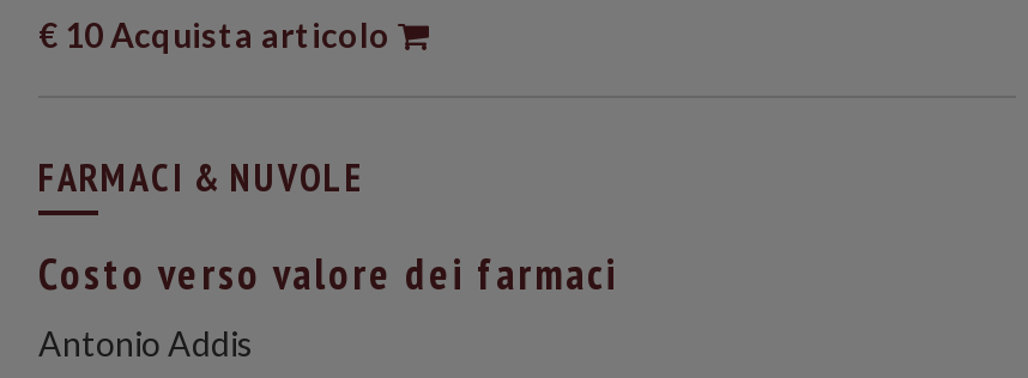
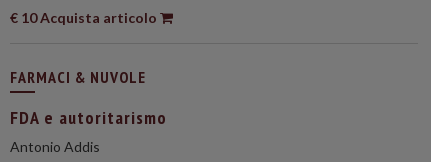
- Costo verso valore dei farmaci
+ FDA e autoritarismo
